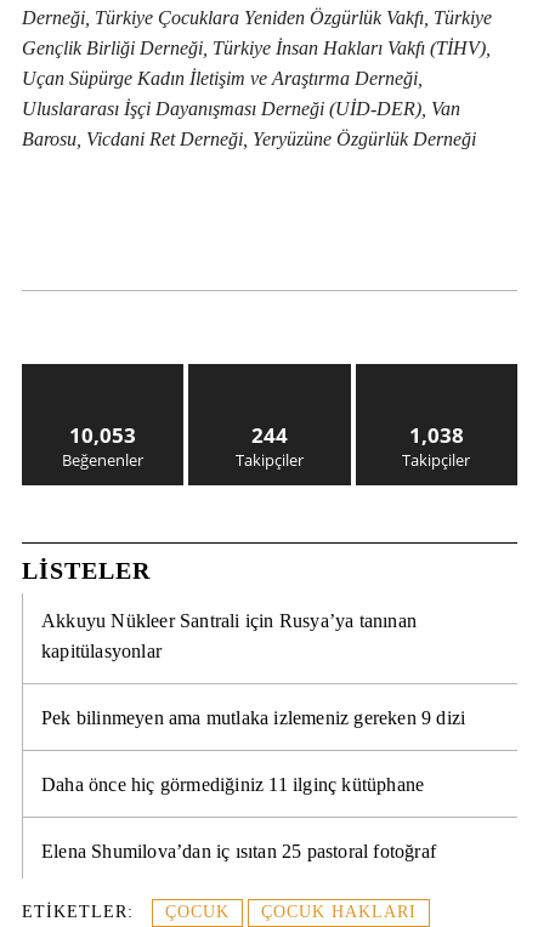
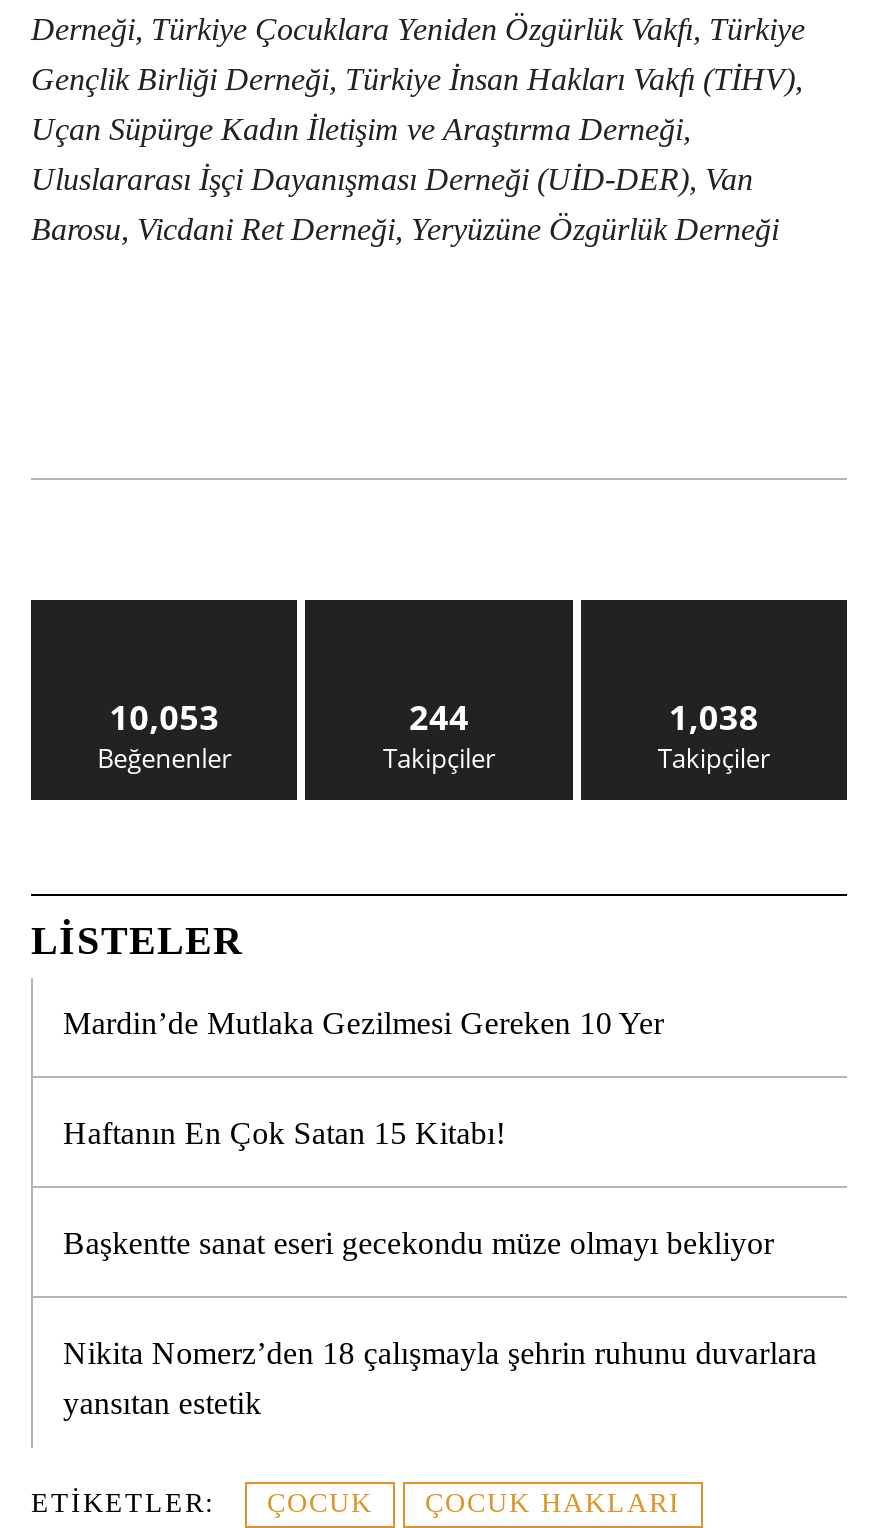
- Akkuyu Nükleer Santrali için Rusya’ya tanınan
+ Mardin’de Mutlaka Gezilmesi Gereken 10 Yer

- kapitülasyonlar
+ Haftanın En Çok Satan 15 Kitabı!

- Pek bilinmeyen ama mutlaka izlemeniz gereken 9 dizi
+ Başkentte sanat eseri gecekondu müze olmayı bekliyor

- Daha önce hiç görmediğiniz 11 ilginç kütüphane
+ Nikita Nomerz’den 18 çalışmayla şehrin ruhunu duvarlara

- Elena Shumilova’dan iç ısıtan 25 pastoral fotoğraf
+ yansıtan estetik
